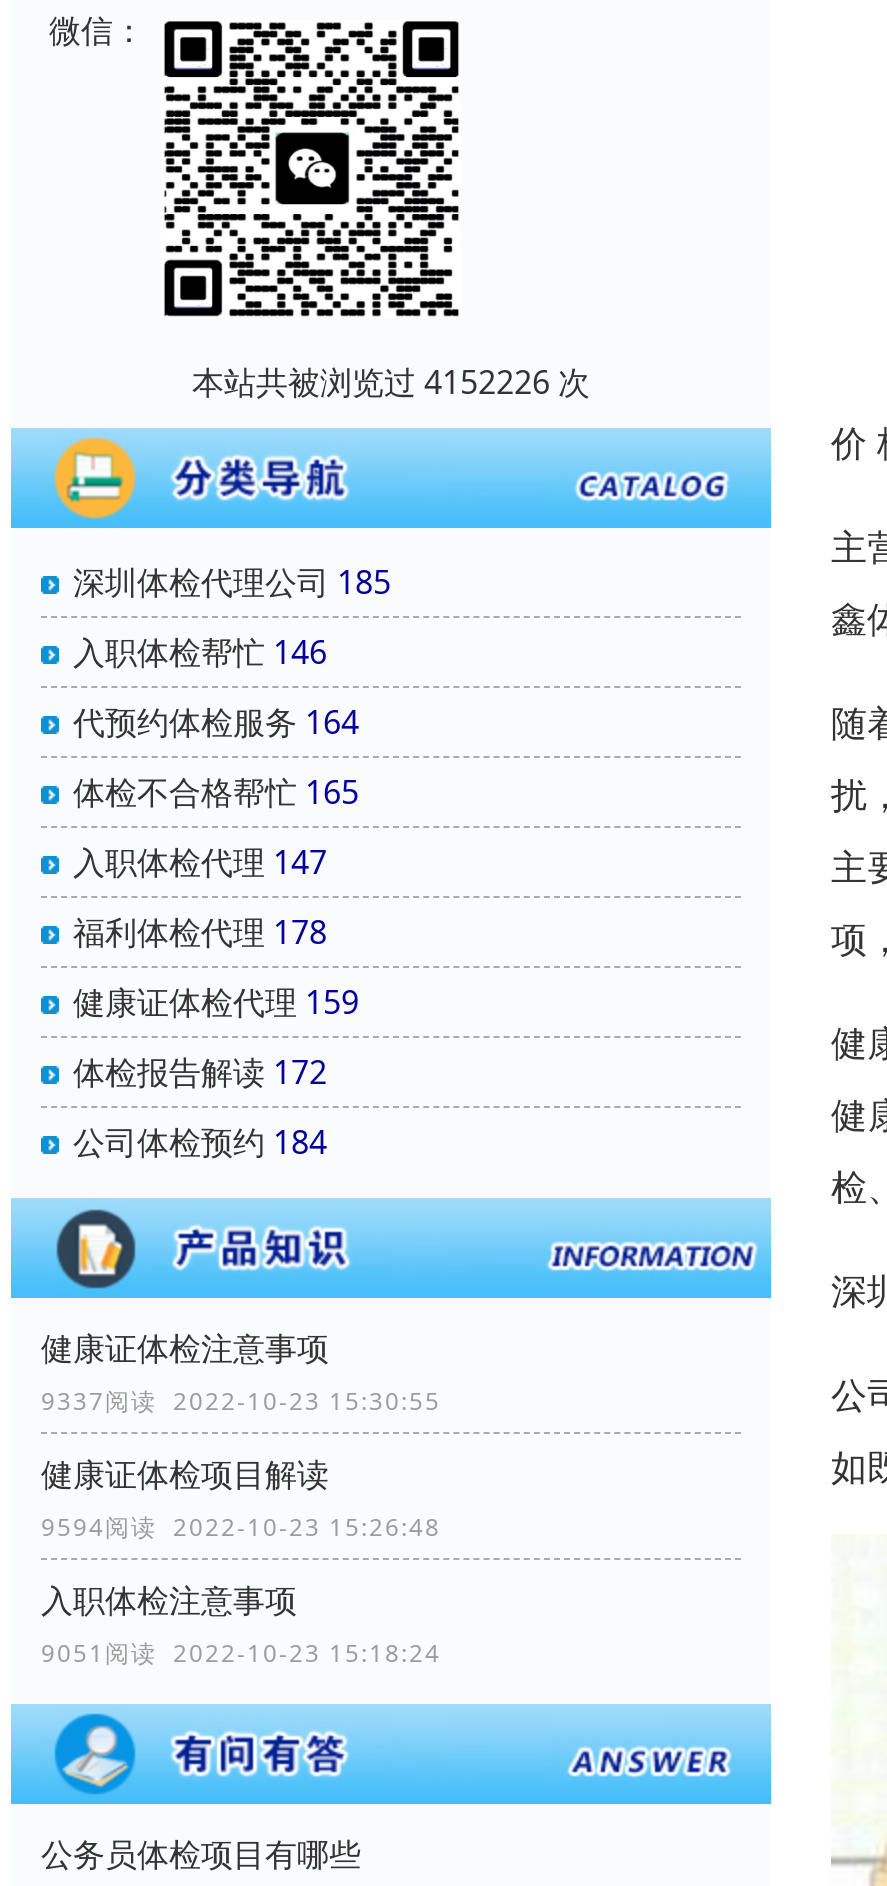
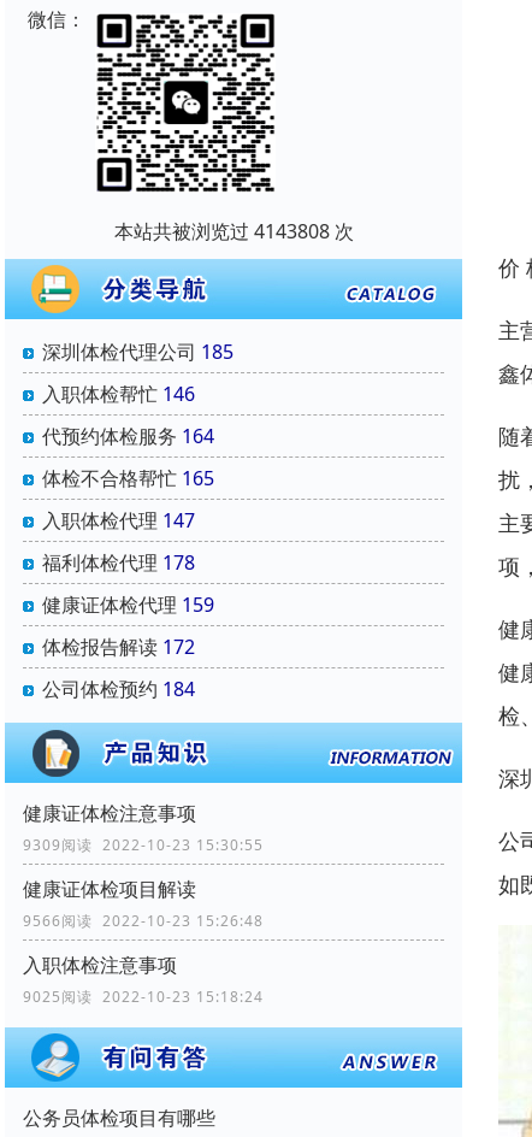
- 本站共被浏览过 4152226 次
+ 本站共被浏览过 4143808 次

- 9337阅读 2022-10-23 15:30:55
+ 9309阅读 2022-10-23 15:30:55

- 9594阅读 2022-10-23 15:26:48
+ 9566阅读 2022-10-23 15:26:48

- 9051阅读 2022-10-23 15:18:24
+ 9025阅读 2022-10-23 15:18:24
